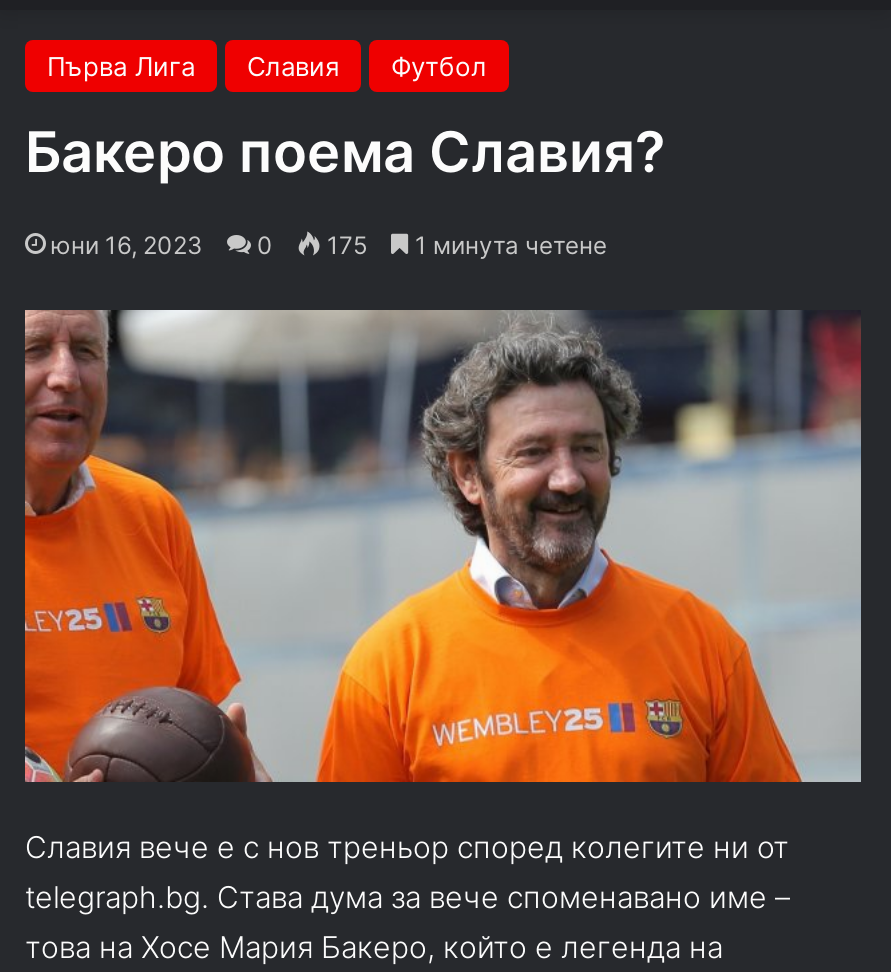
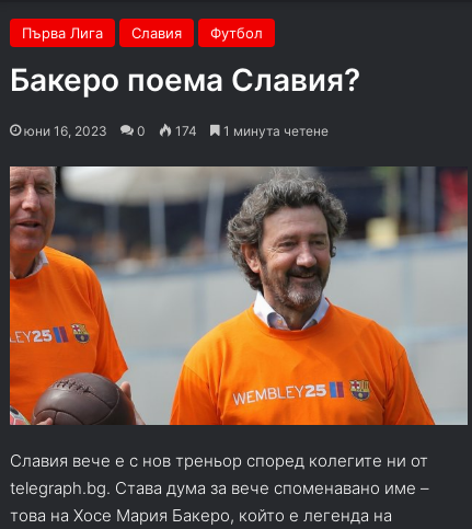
- 175
+ 174
